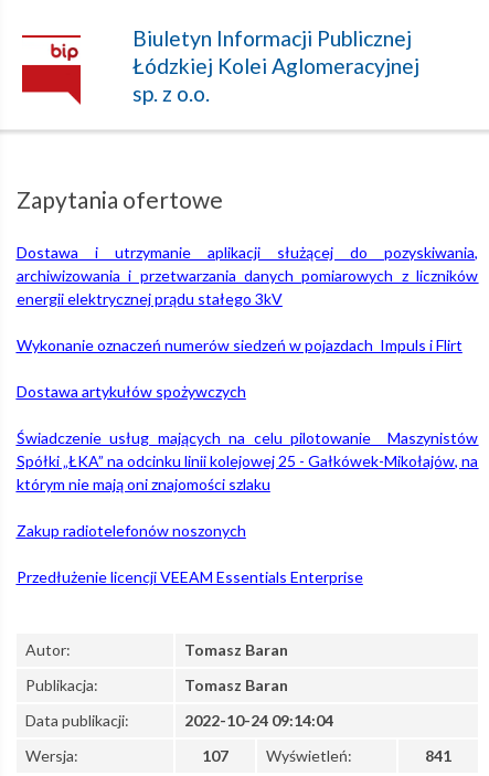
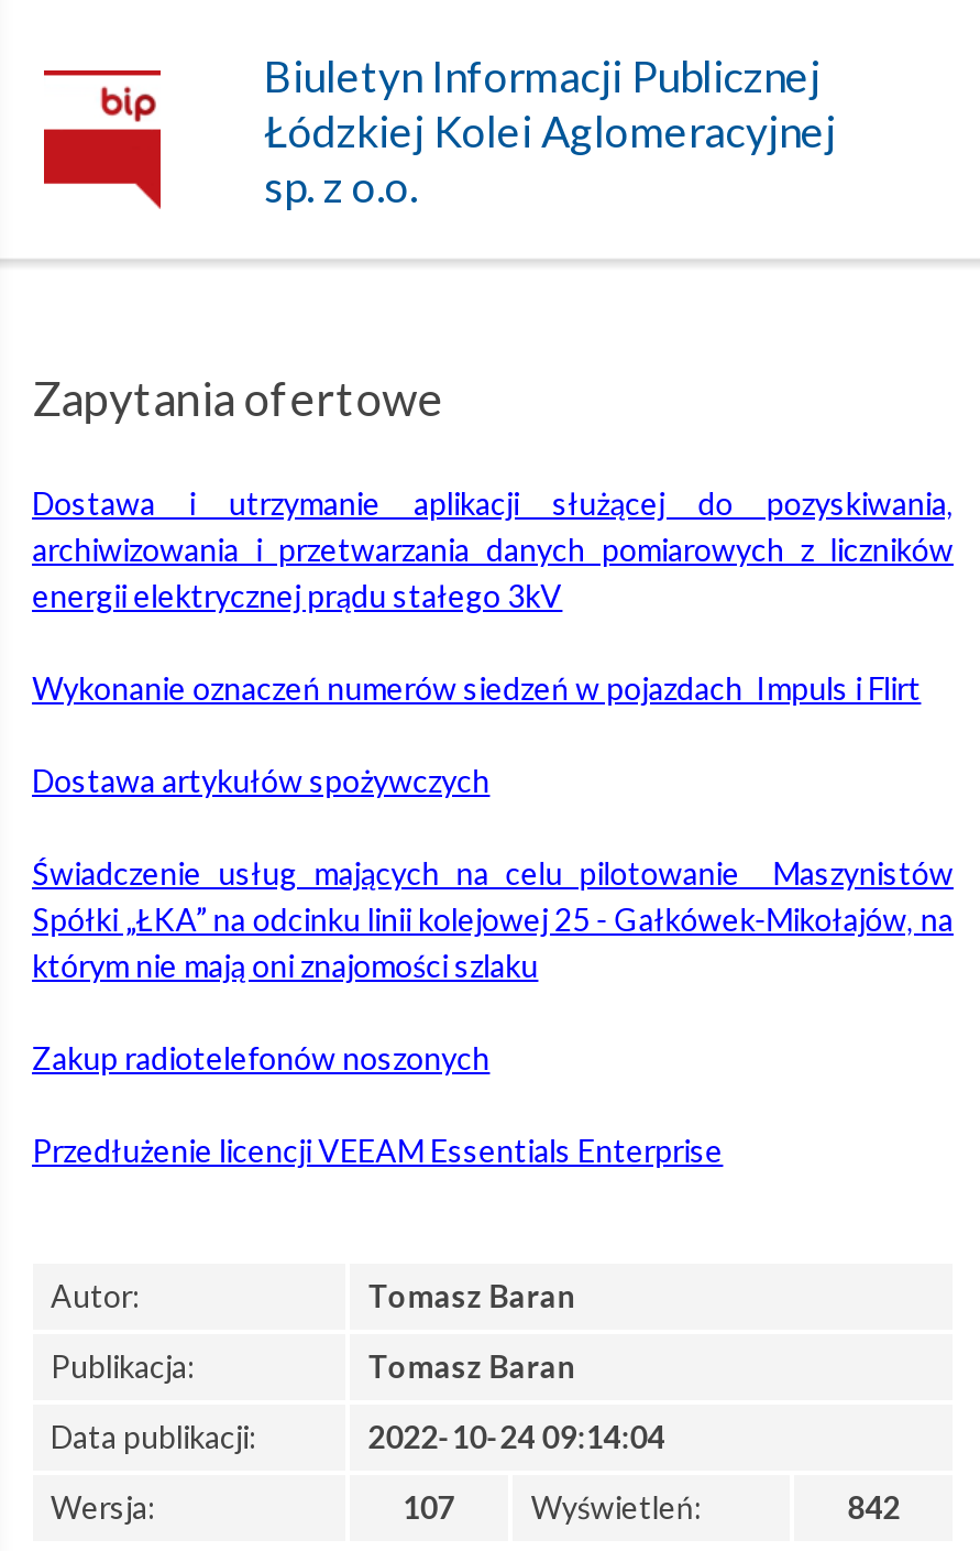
- 841
+ 842
